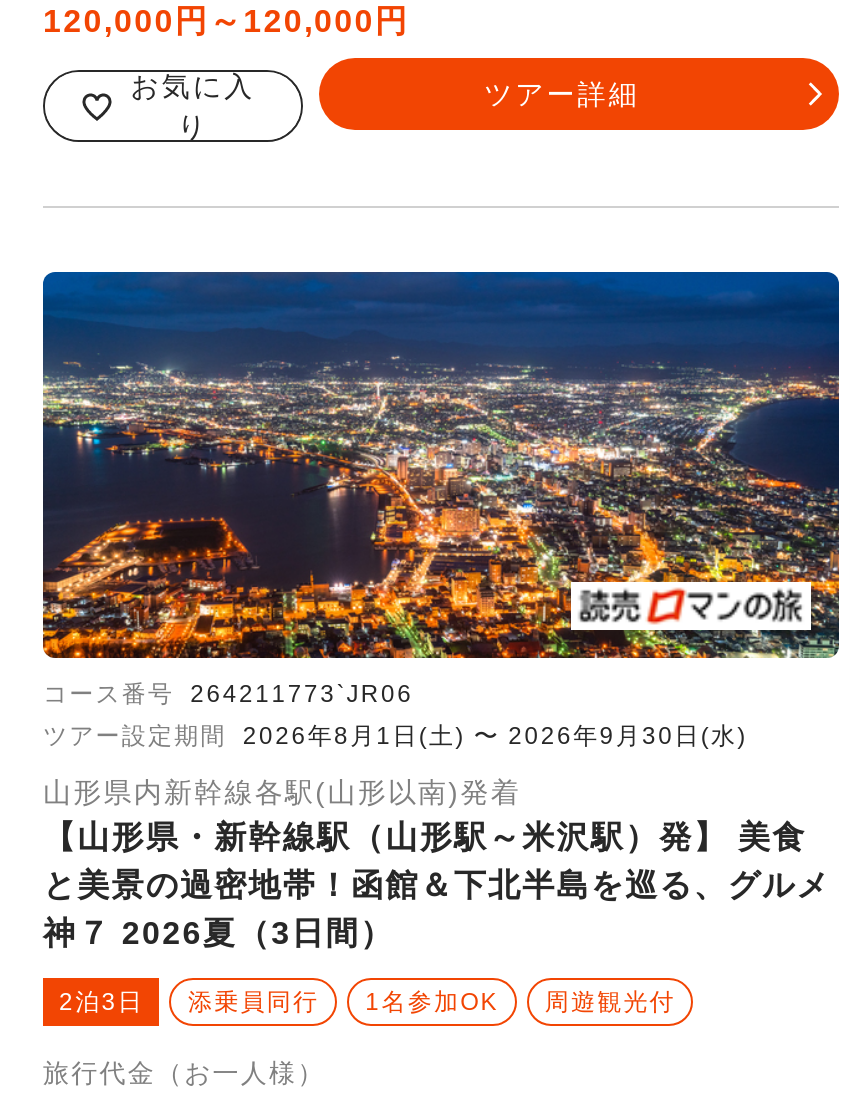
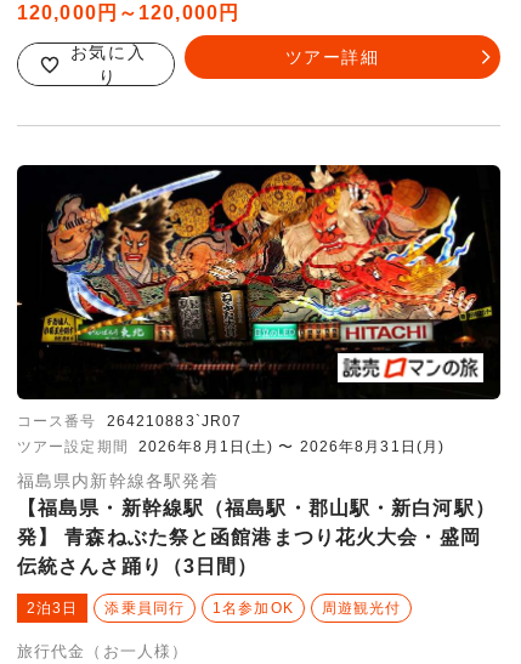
- [image]
- コース番号 264211773`JR06
+ [image]
+ コース番号 264210883`JR07

- ツアー設定期間 2026年8月1日(土) 〜 2026年9月30日(水)
+ ツアー設定期間 2026年8月1日(土) 〜 2026年8月31日(月)

- 山形県内新幹線各駅(山形以南)発着
- 【山形県・新幹線駅（山形駅～米沢駅）発】 美食
- と美景の過密地帯！函館＆下北半島を巡る、グルメ
- 神７ 2026夏（3日間）
+ 福島県内新幹線各駅発着
+ 【福島県・新幹線駅（福島駅・郡山駅・新白河駅）
+ 発】 青森ねぶた祭と函館港まつり花火大会・盛岡
+ 伝統さんさ踊り（3日間）
